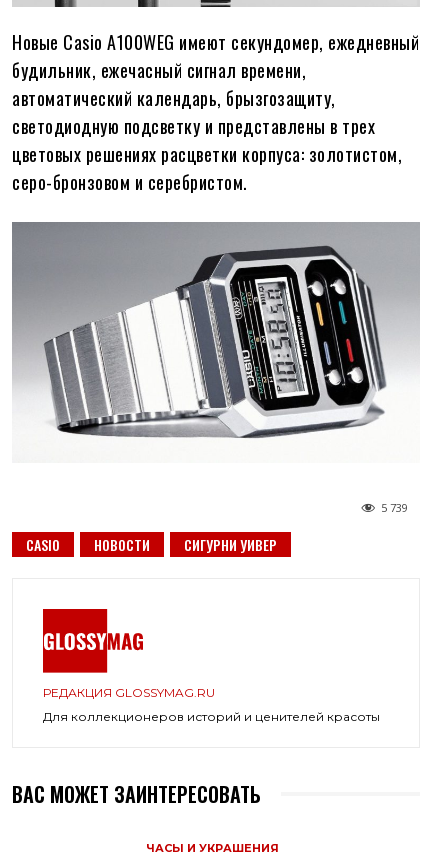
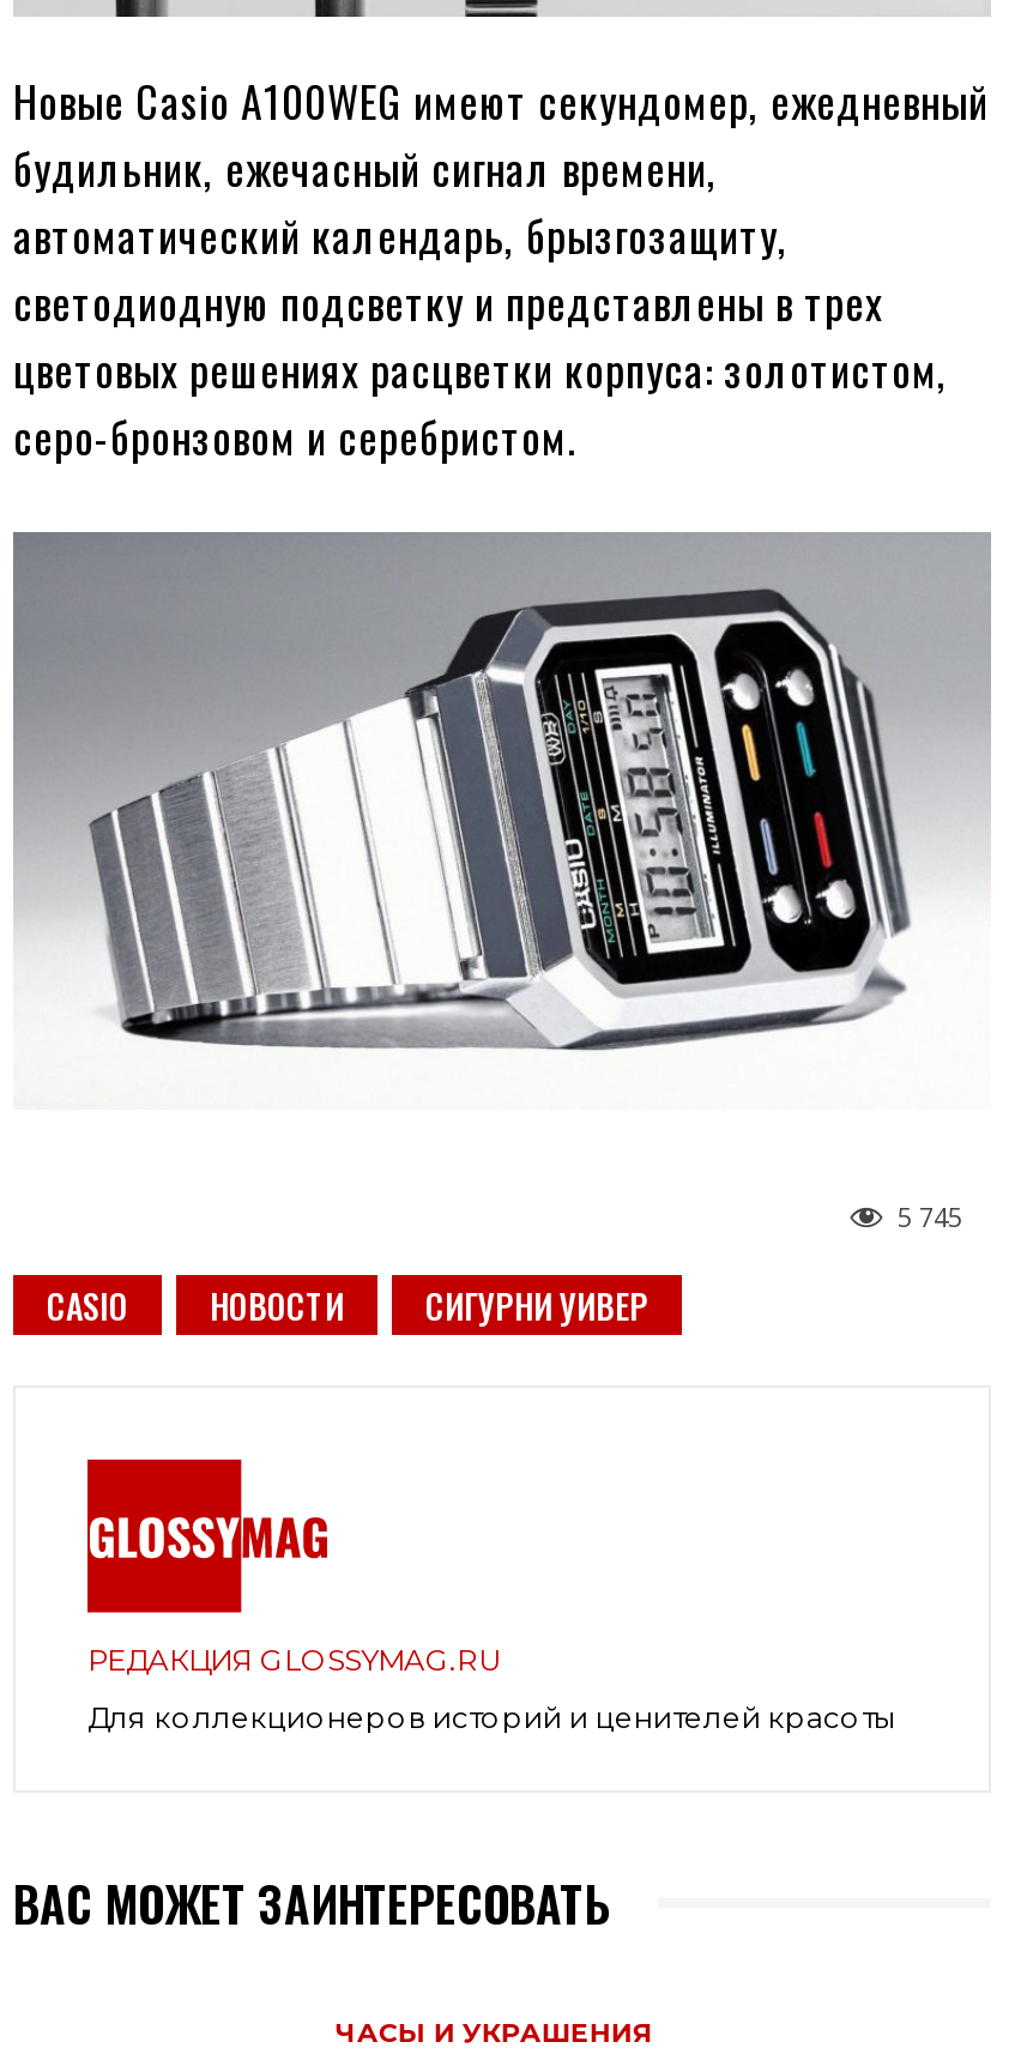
- 5 739
+ 5 745
